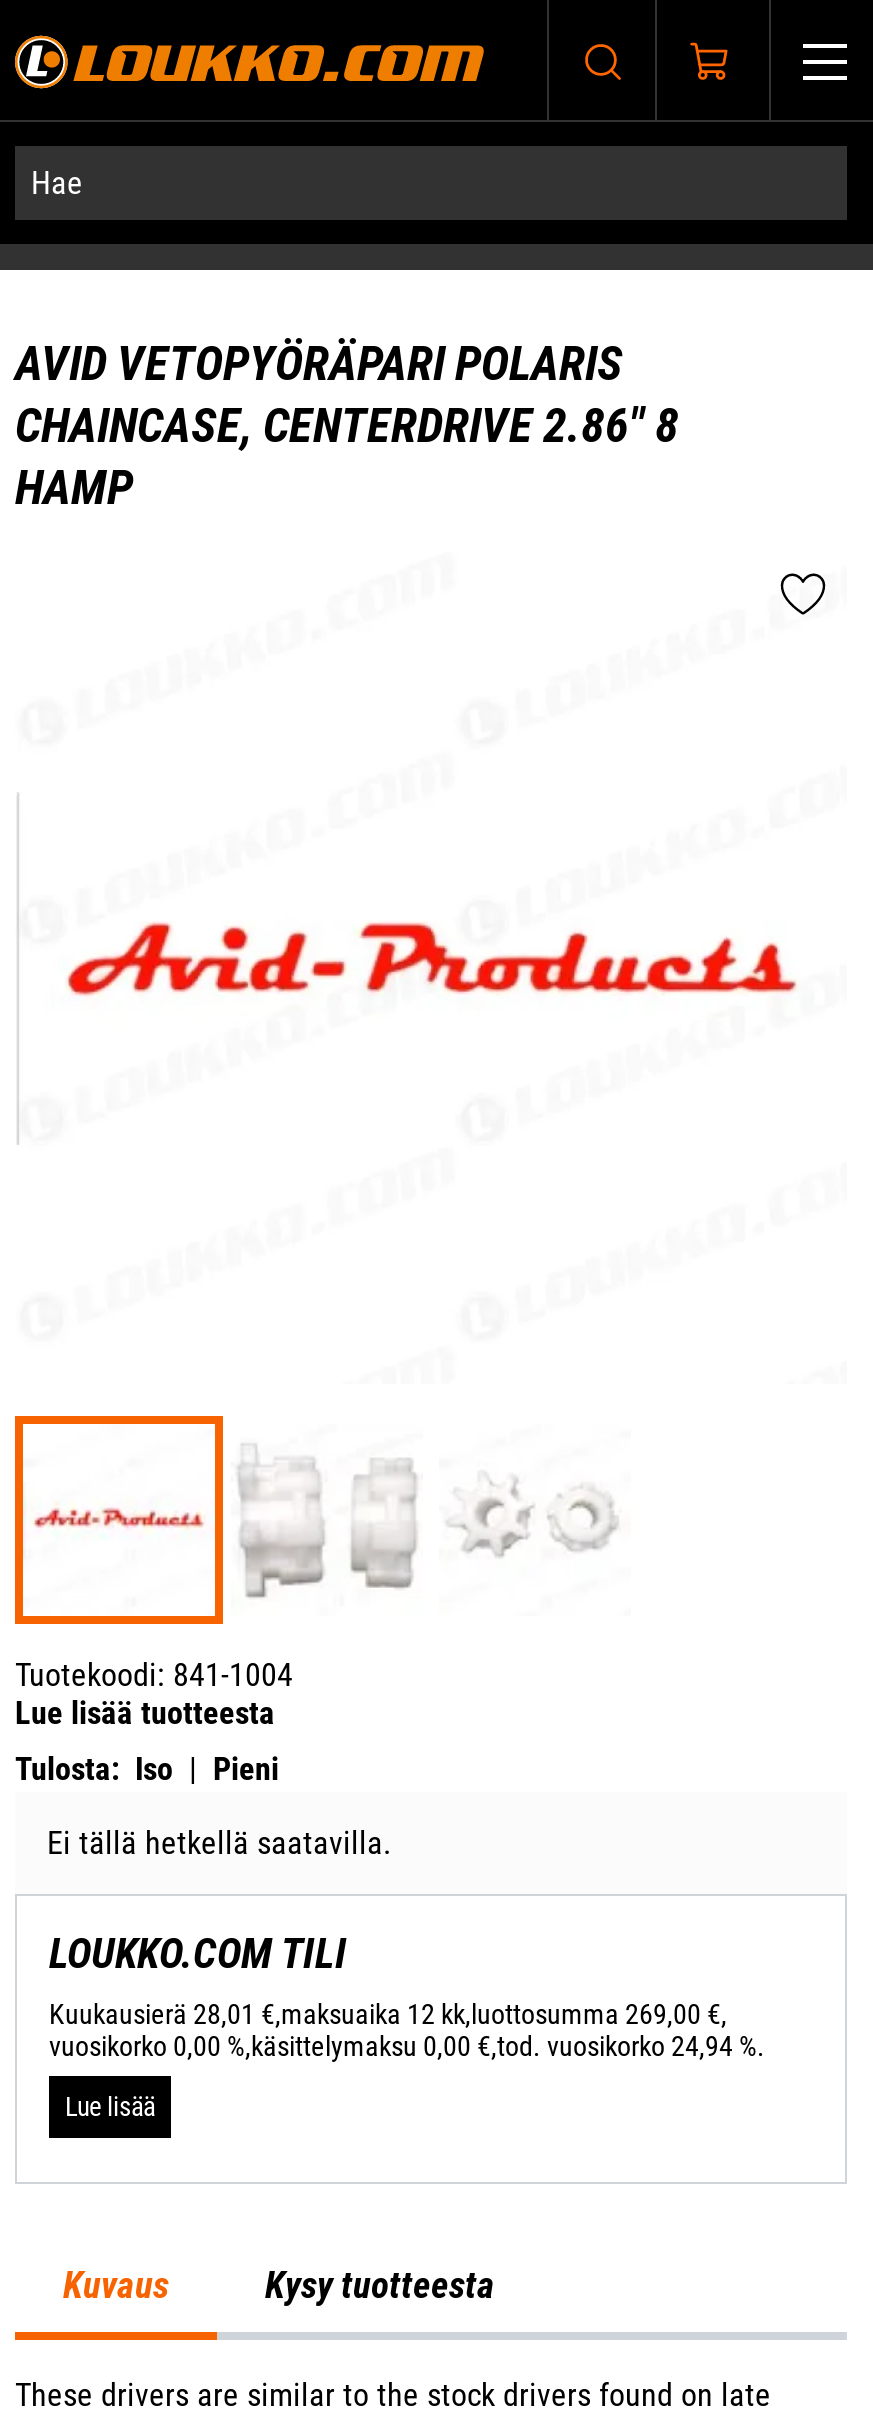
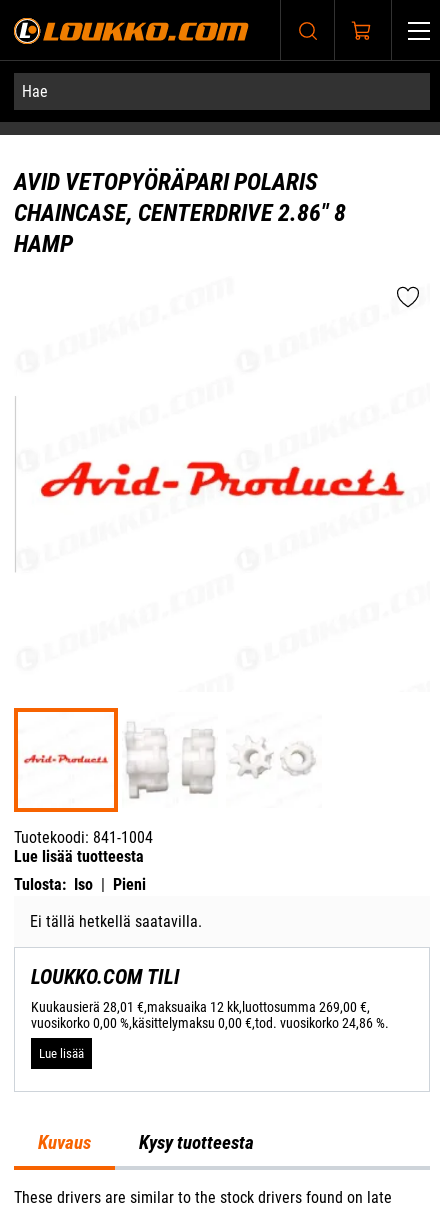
- vuosikorko 0,00 %,käsittelymaksu 0,00 €,tod. vuosikorko 24,94 %.
+ vuosikorko 0,00 %,käsittelymaksu 0,00 €,tod. vuosikorko 24,86 %.
